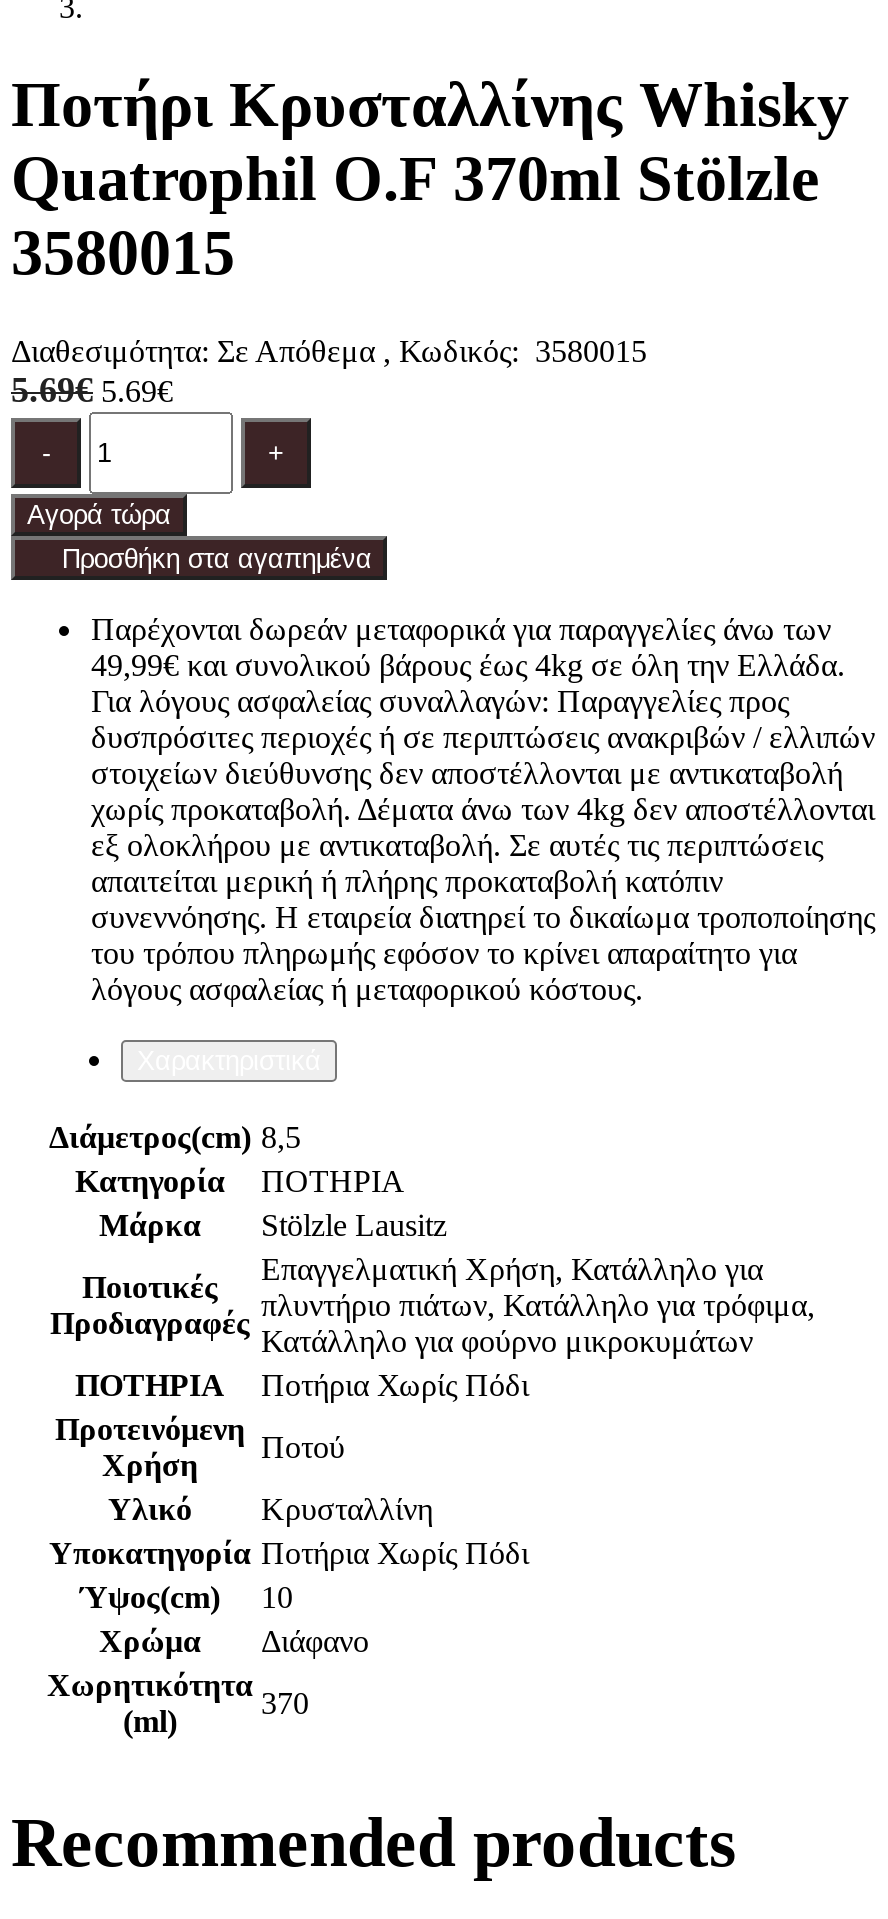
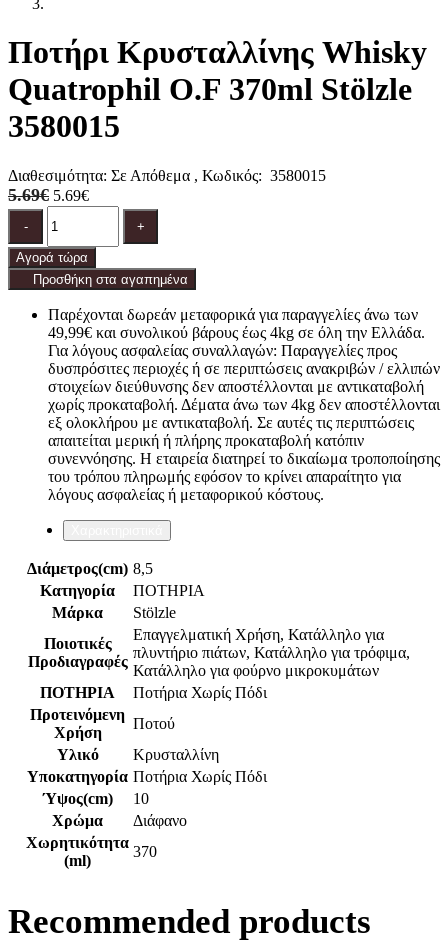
- Stölzle Lausitz
+ Stölzle
